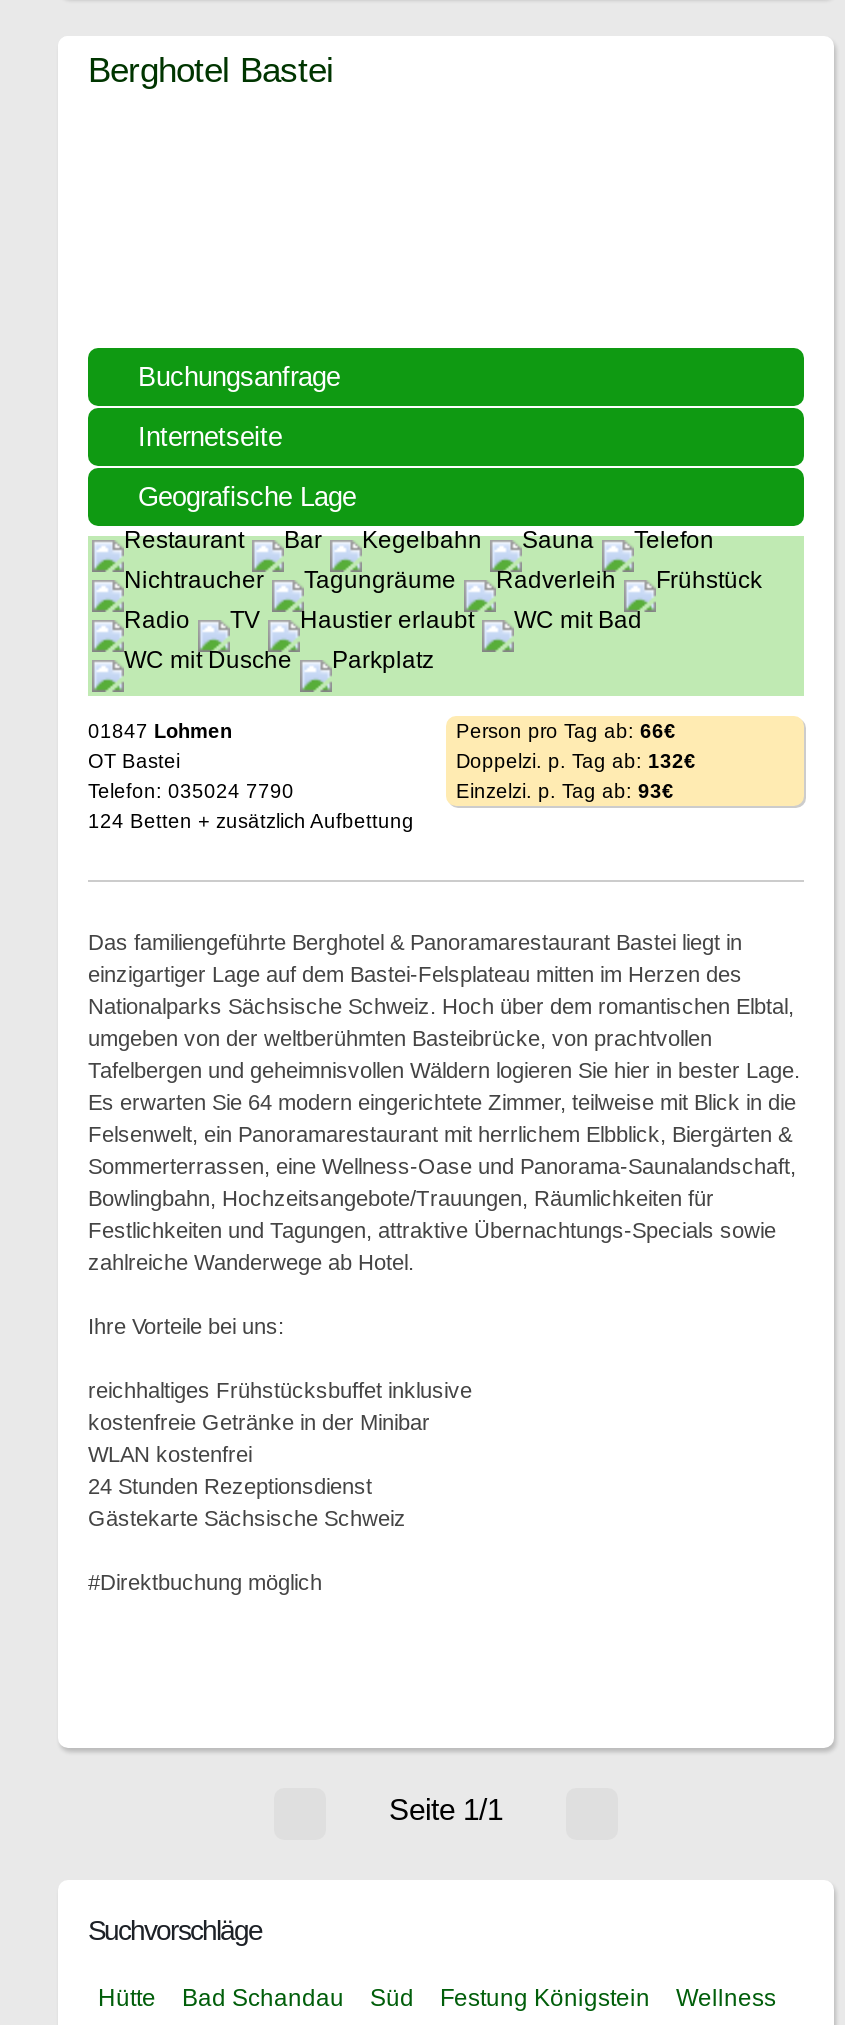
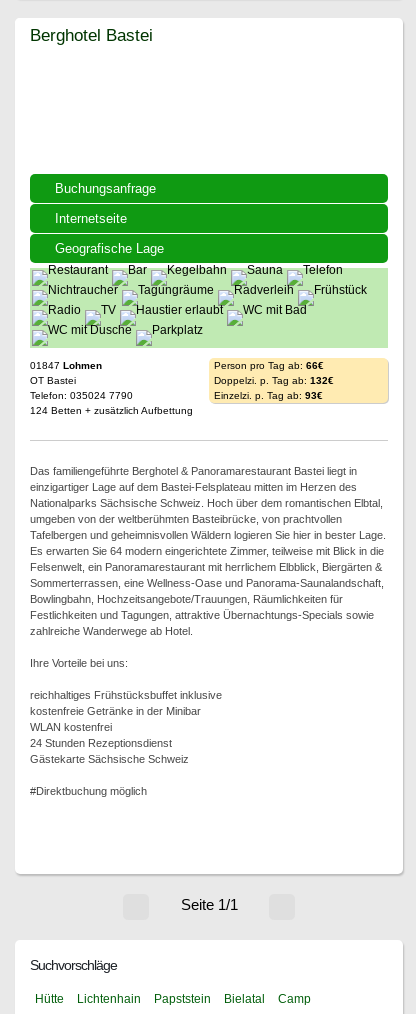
- Bad Schandau
- Süd
- Festung Königstein
- Wellness
+ Lichtenhain
+ Papststein
+ Bielatal
+ Camp
